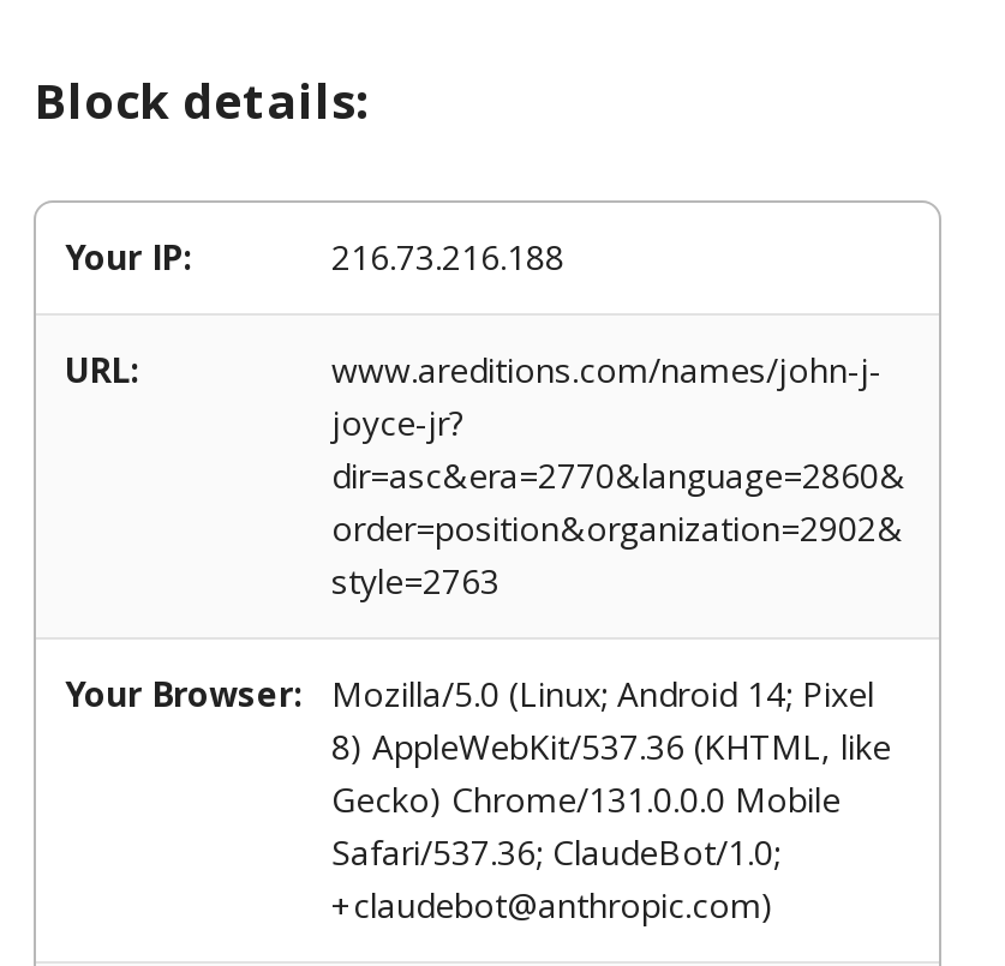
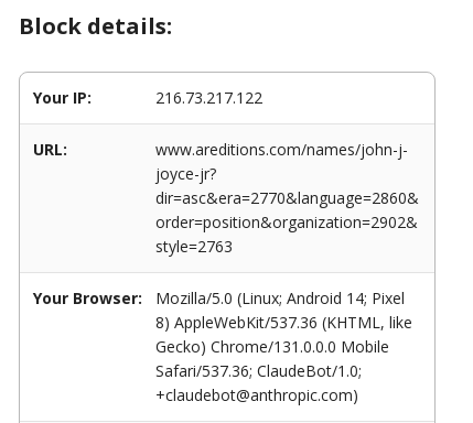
- 216.73.216.188
+ 216.73.217.122
